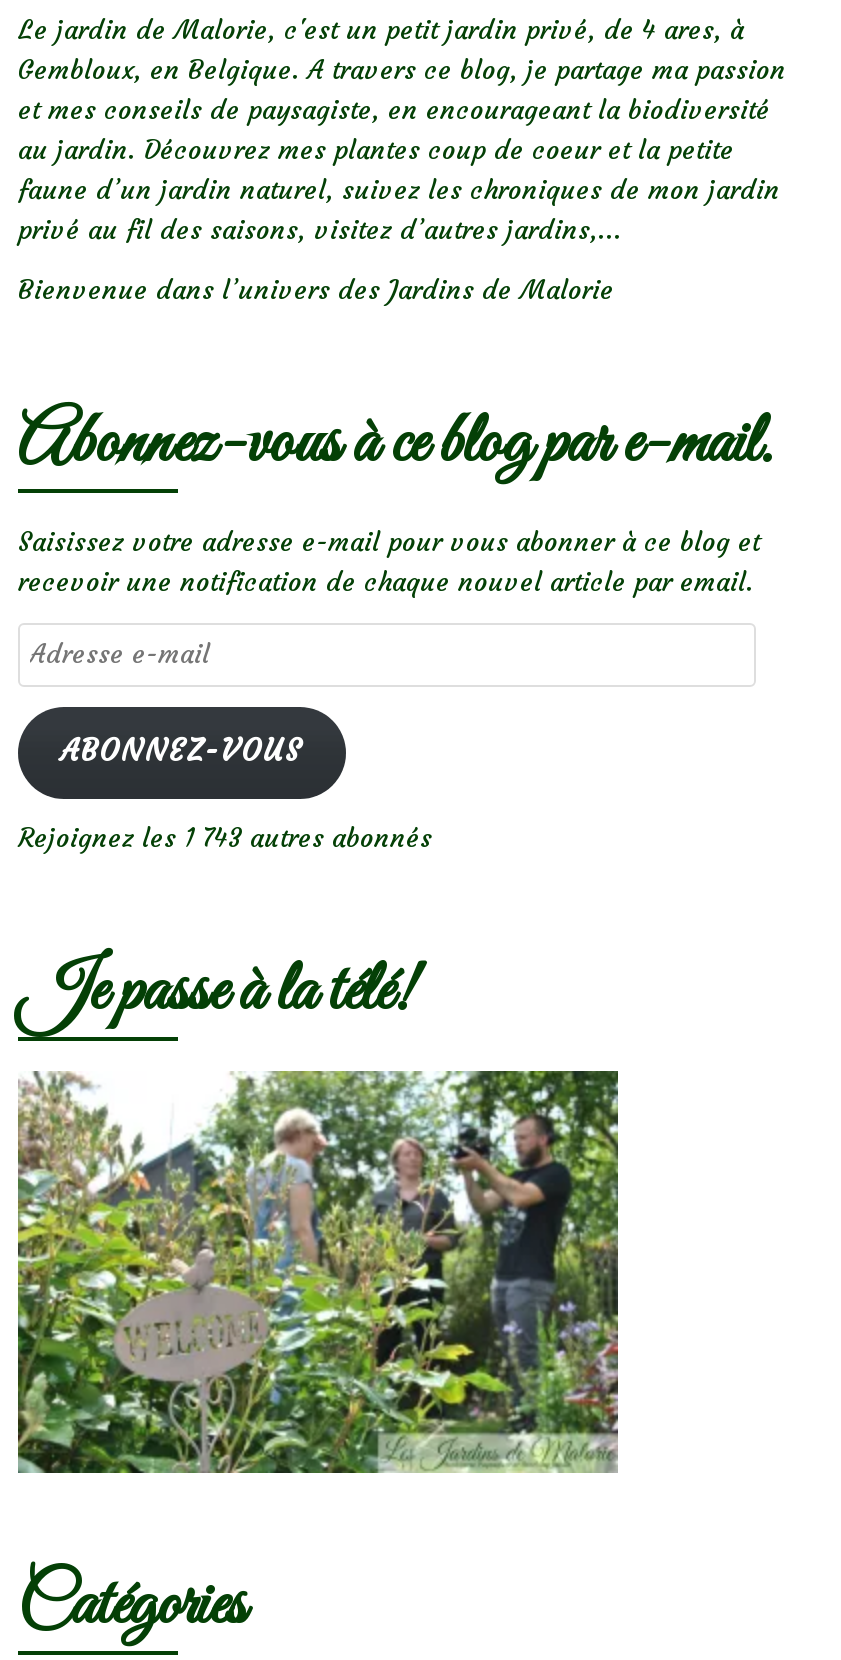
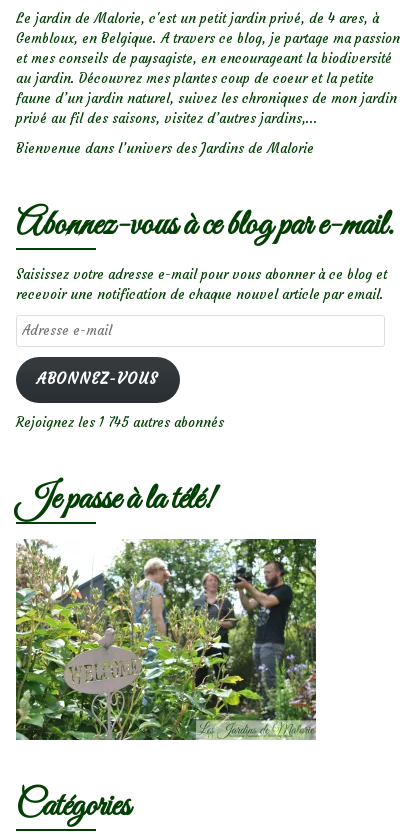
- Rejoignez les 1 743 autres abonnés
+ Rejoignez les 1 745 autres abonnés
